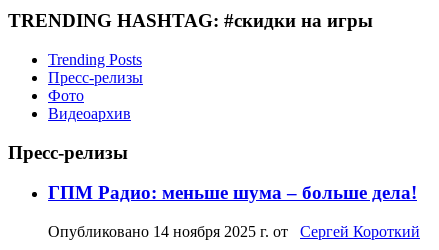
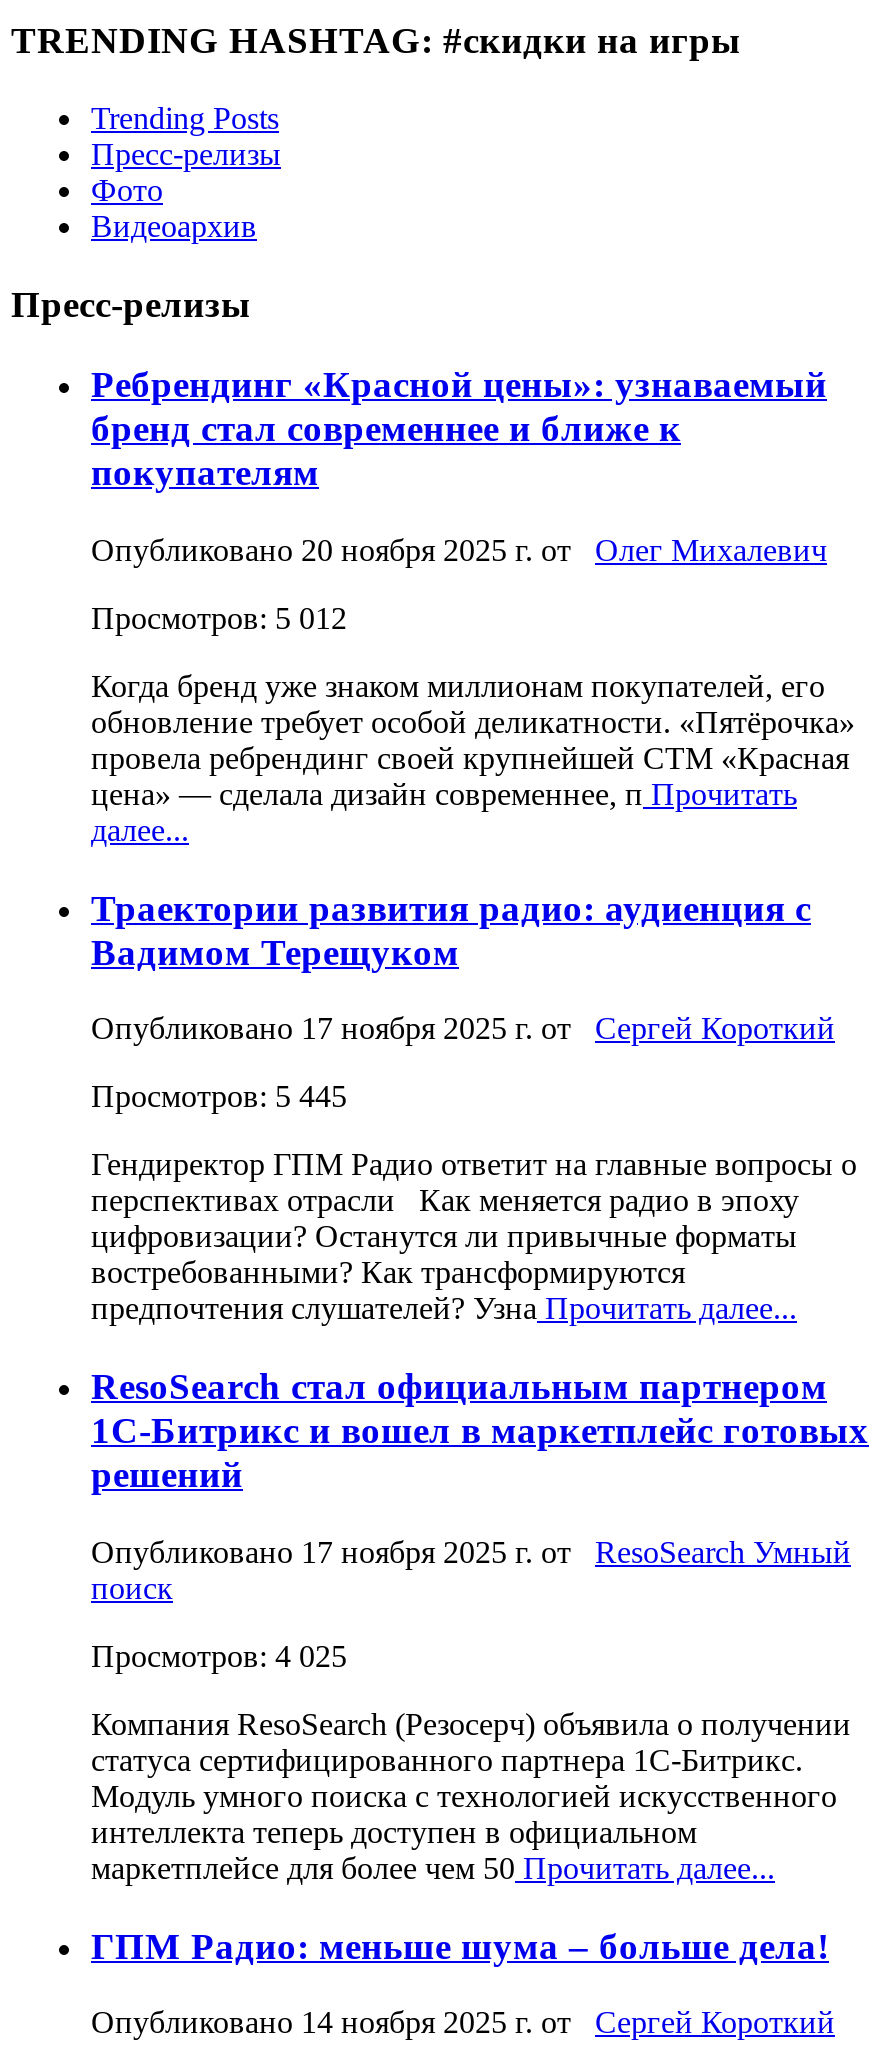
+ Ребрендинг «Красной цены»: узнаваемый
+ бренд стал современнее и ближе к
+ покупателям
+ Опубликовано 20 ноября 2025 г. от Олег Михалевич
+ Просмотров: 5 012
+ Когда бренд уже знаком миллионам покупателей, его
+ обновление требует особой деликатности. «Пятёрочка»
+ провела ребрендинг своей крупнейшей СТМ «Красная
+ цена» — сделала дизайн современнее, п Прочитать
+ далее...
+ Траектории развития радио: аудиенция с
+ Вадимом Терещуком
+ Опубликовано 17 ноября 2025 г. от Сергей Короткий
+ Просмотров: 5 445
+ Гендиректор ГПМ Радио ответит на главные вопросы о
+ перспективах отрасли Как меняется радио в эпоху
+ цифровизации? Останутся ли привычные форматы
+ востребованными? Как трансформируются
+ предпочтения слушателей? Узна Прочитать далее...
+ ResoSearch стал официальным партнером
+ 1С-Битрикс и вошел в маркетплейс готовых
+ решений
+ Опубликовано 17 ноября 2025 г. от ResoSearch Умный
+ поиск
+ Просмотров: 4 025
+ Компания ResoSearch (Резосерч) объявила о получении
+ статуса сертифицированного партнера 1С-Битрикс.
+ Модуль умного поиска с технологией искусственного
+ интеллекта теперь доступен в официальном
+ маркетплейсе для более чем 50 Прочитать далее...
